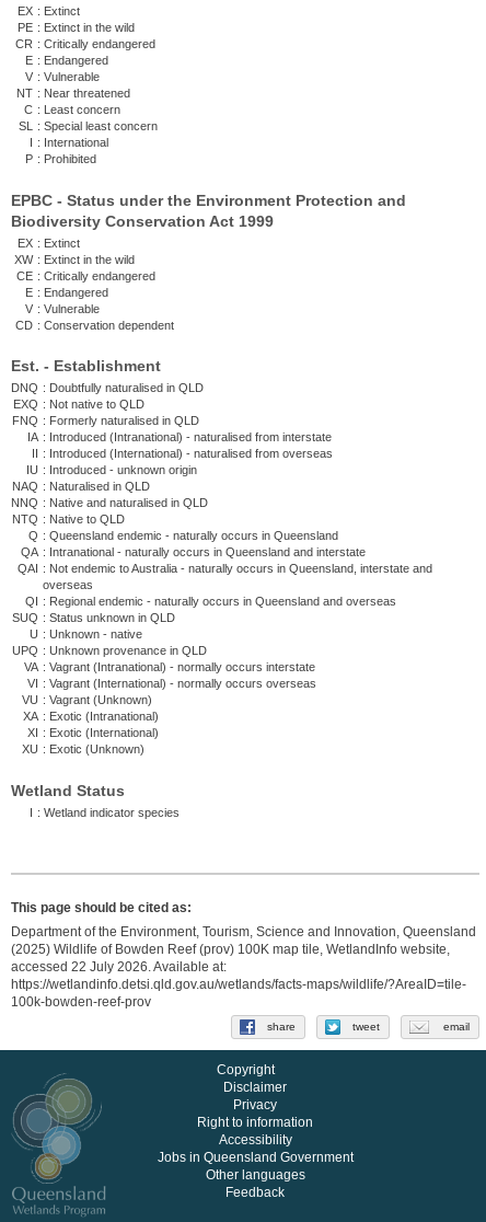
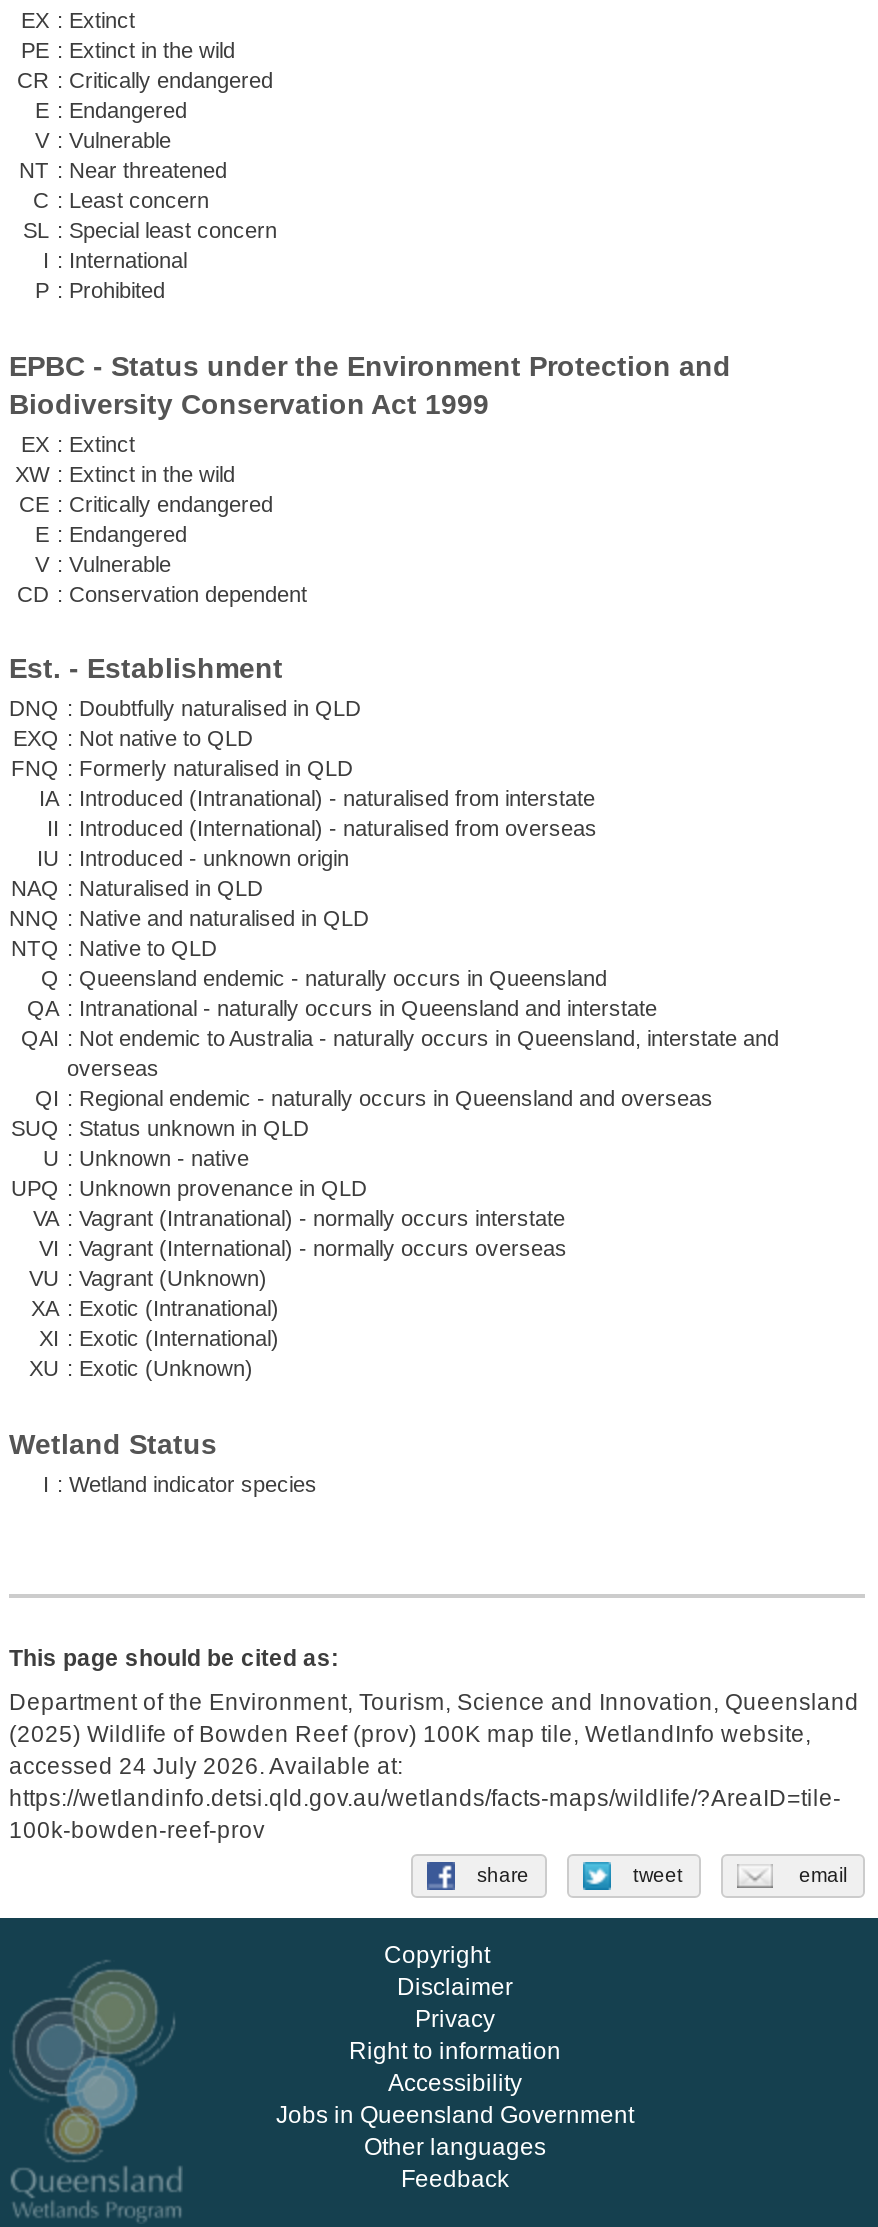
- accessed 22 July 2026. Available at:
+ accessed 24 July 2026. Available at:
